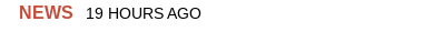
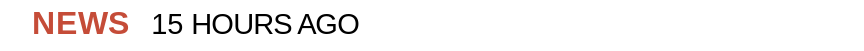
- NEWS 19 HOURS AGO
+ NEWS 15 HOURS AGO
